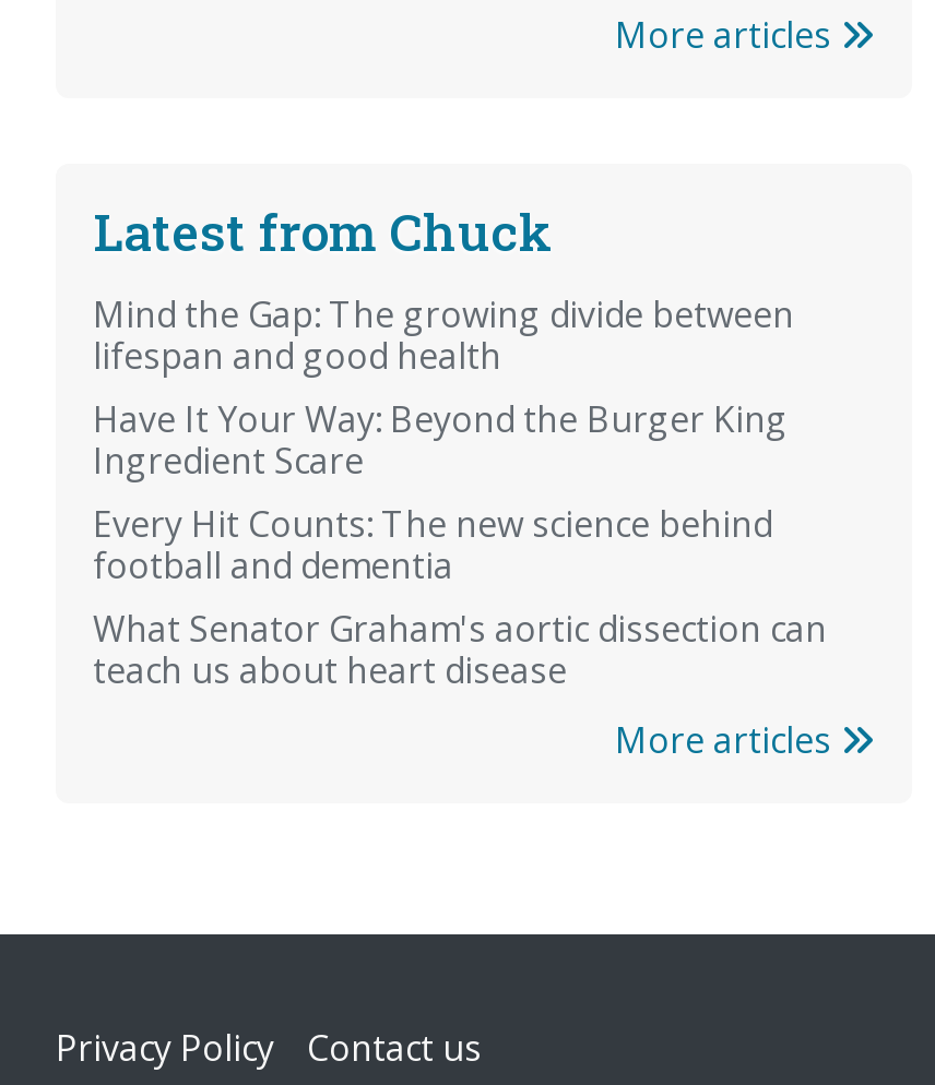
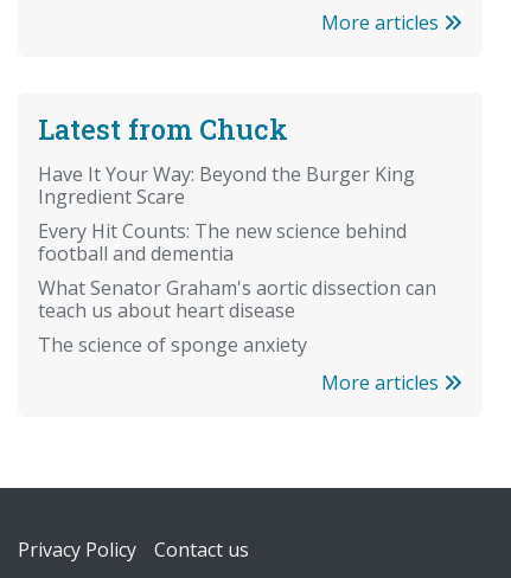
- Mind the Gap: The growing divide between
- lifespan and good health

moved up: Have It Your Way: Beyond the Burger King | Ingredient Scare | Every Hit Counts: The new science behind | football and dementia | What Senator Graham's aortic dissection can | teach us about heart disease

+ The science of sponge anxiety
